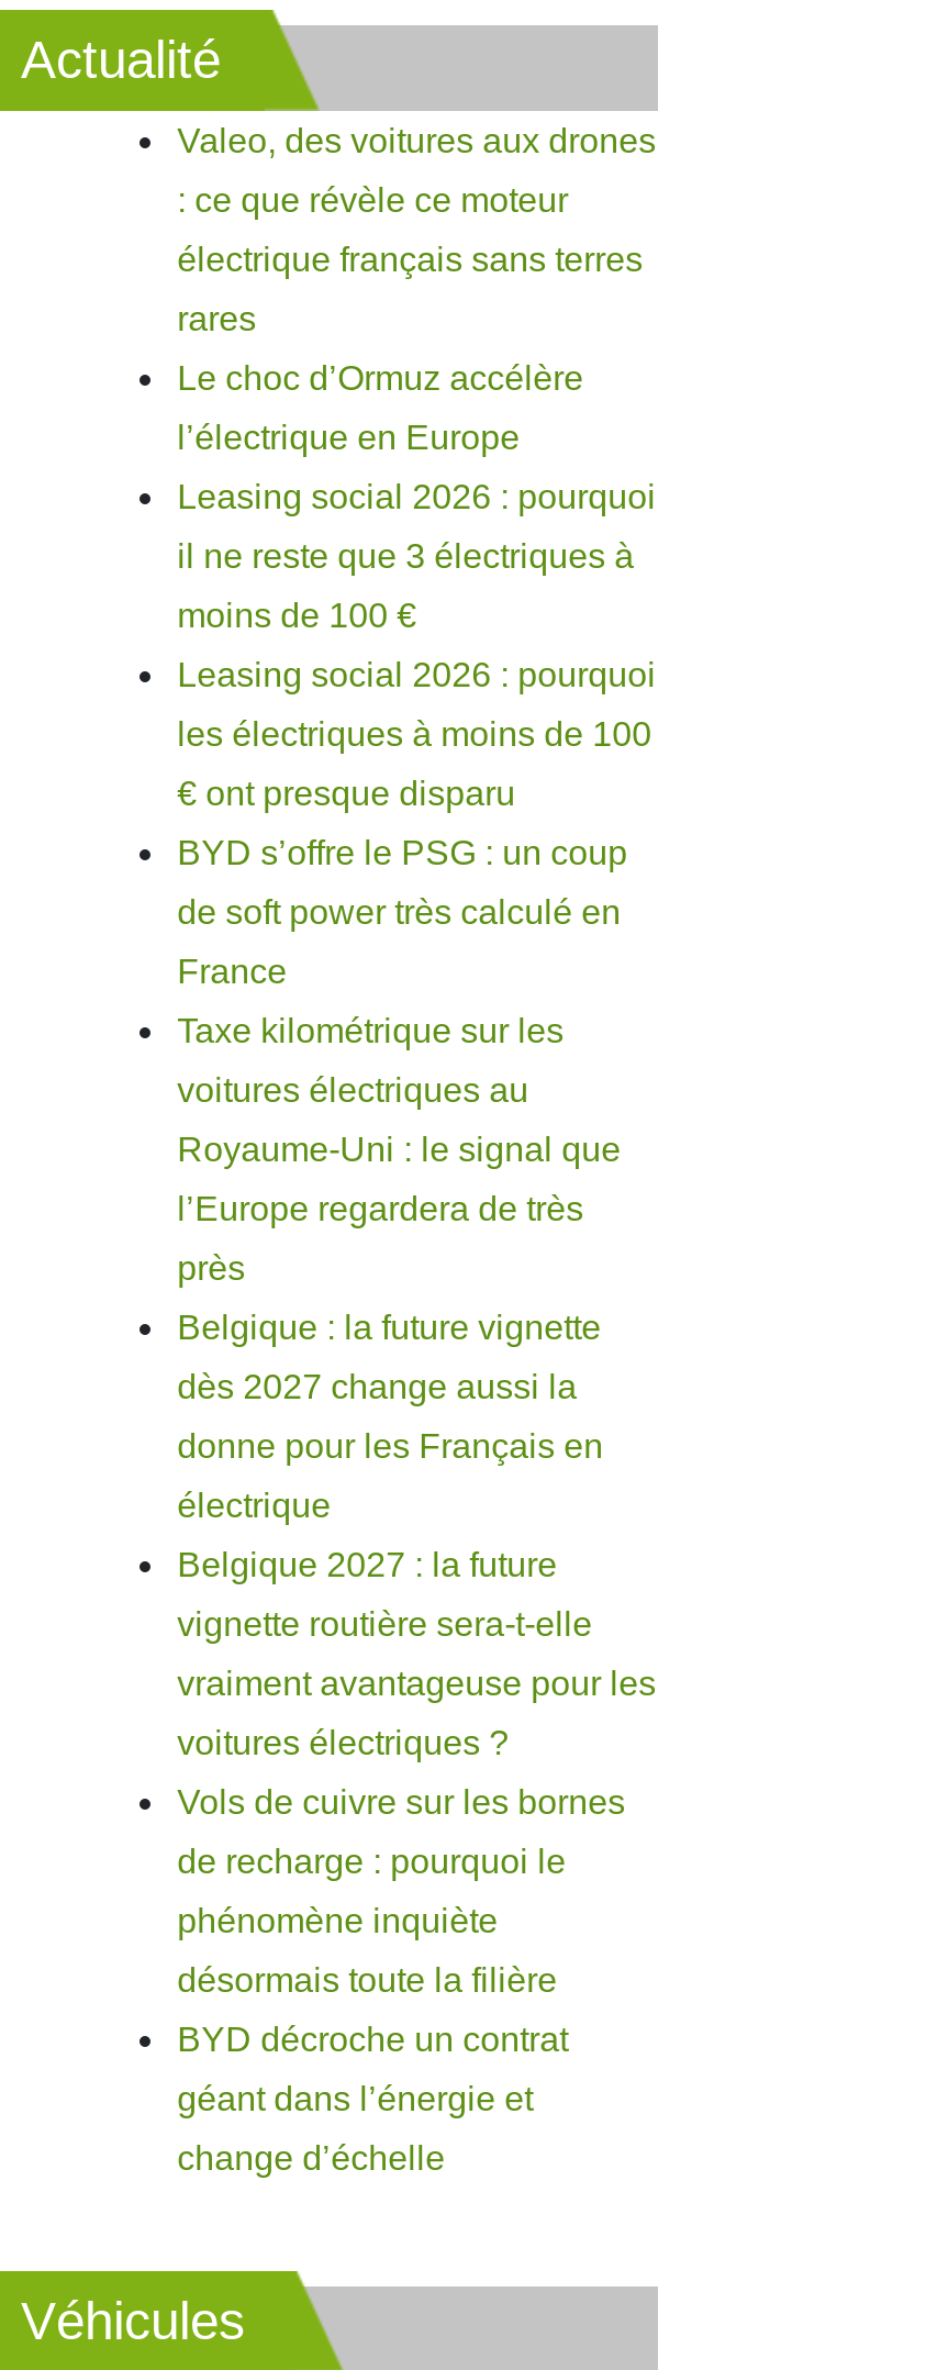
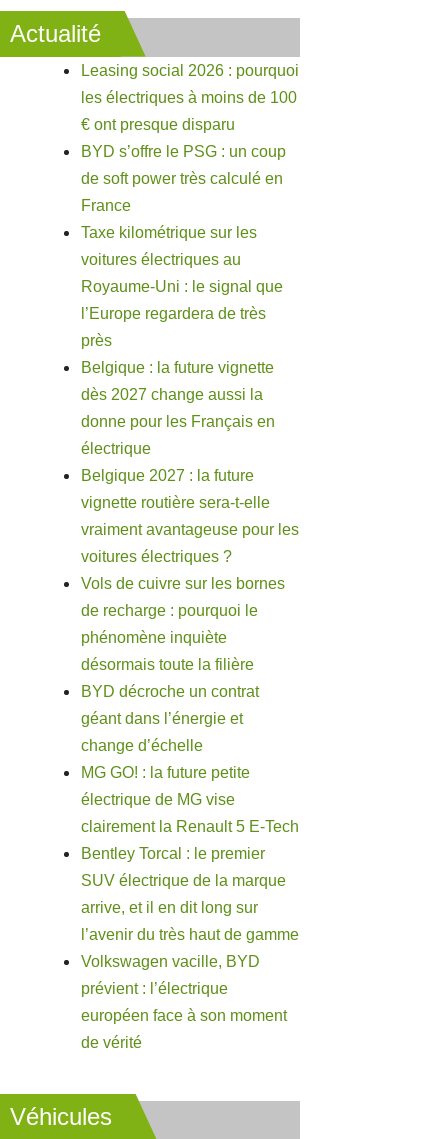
- Valeo, des voitures aux drones
- : ce que révèle ce moteur
- électrique français sans terres
- rares
- Le choc d’Ormuz accélère
- l’électrique en Europe
- Leasing social 2026 : pourquoi
- il ne reste que 3 électriques à
- moins de 100 €

moved up: Leasing social 2026 : pourquoi | les électriques à moins de 100 | € ont presque disparu | ... | géant dans l’énergie et | change d’échelle

+ MG GO! : la future petite
+ électrique de MG vise
+ clairement la Renault 5 E-Tech
+ Bentley Torcal : le premier
+ SUV électrique de la marque
+ arrive, et il en dit long sur
+ l’avenir du très haut de gamme
+ Volkswagen vacille, BYD
+ prévient : l’électrique
+ européen face à son moment
+ de vérité
